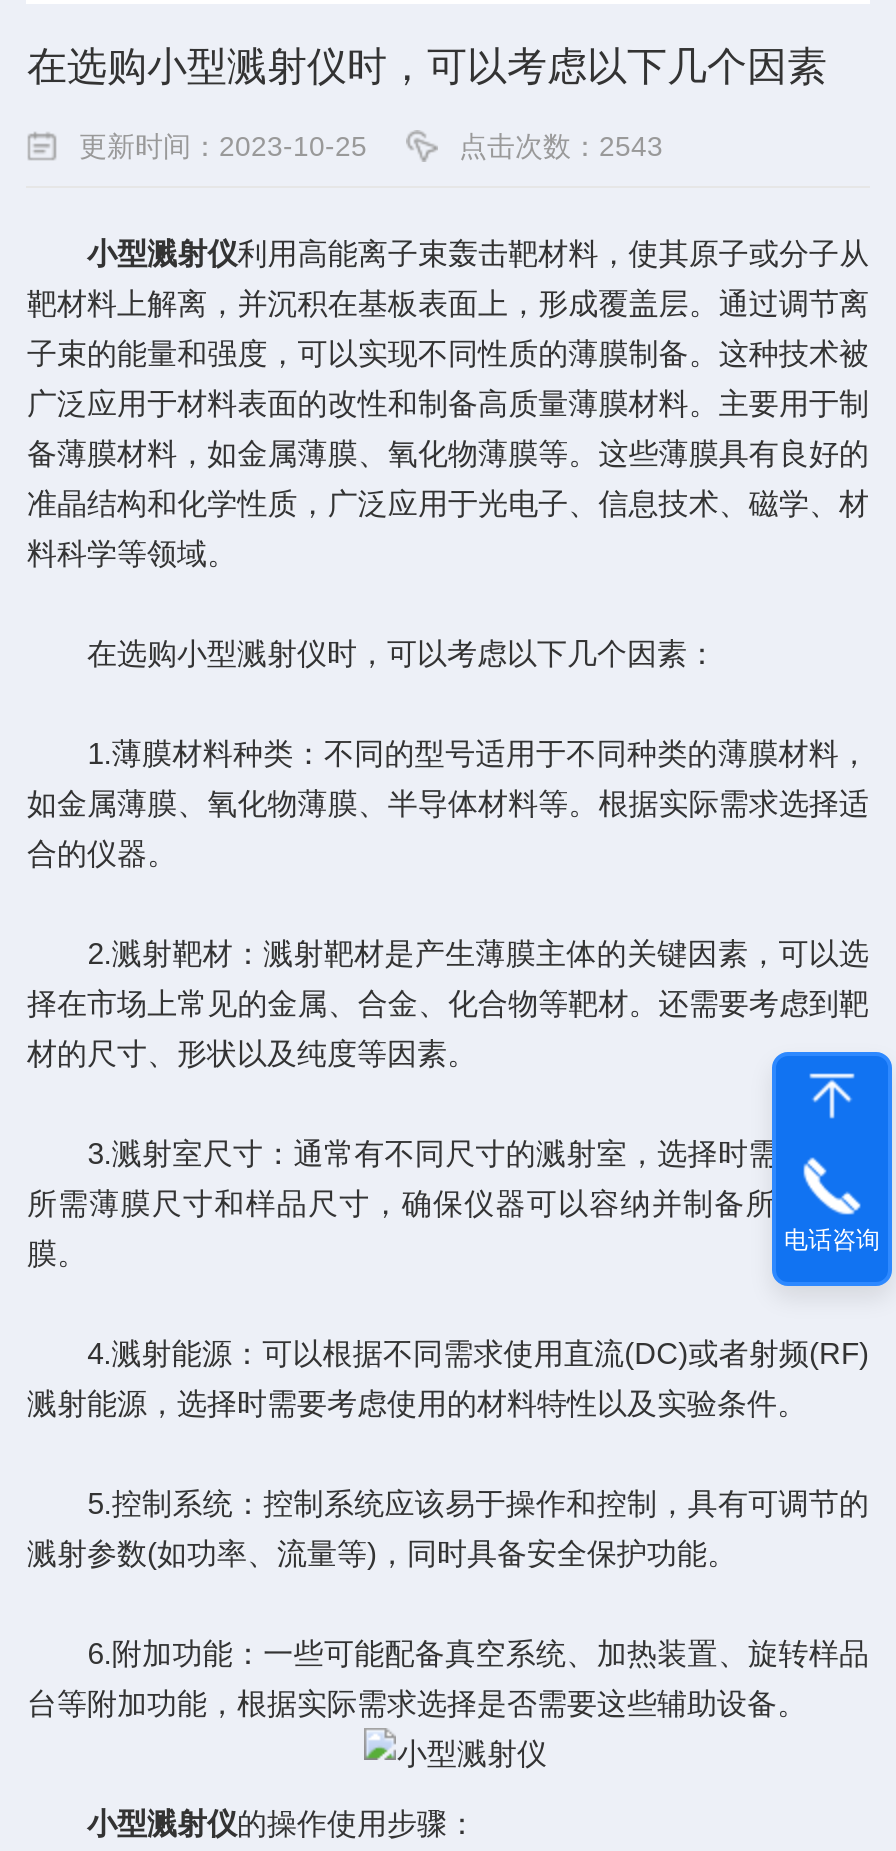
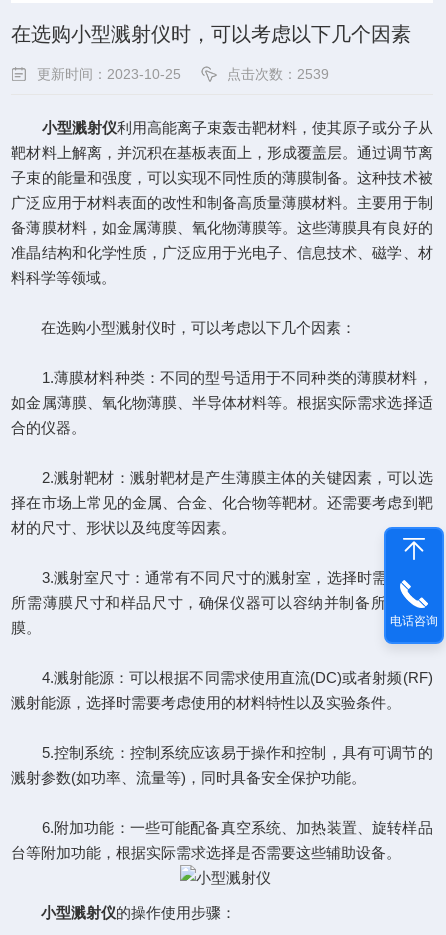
- 点击次数：2543
+ 点击次数：2539
